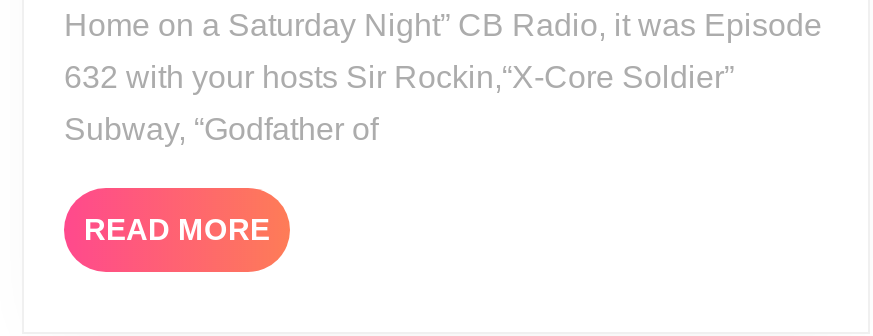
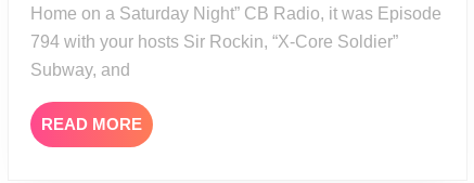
- 632 with your hosts Sir Rockin,“X-Core Soldier”
+ 794 with your hosts Sir Rockin, “X-Core Soldier”

- Subway, “Godfather of
+ Subway, and
